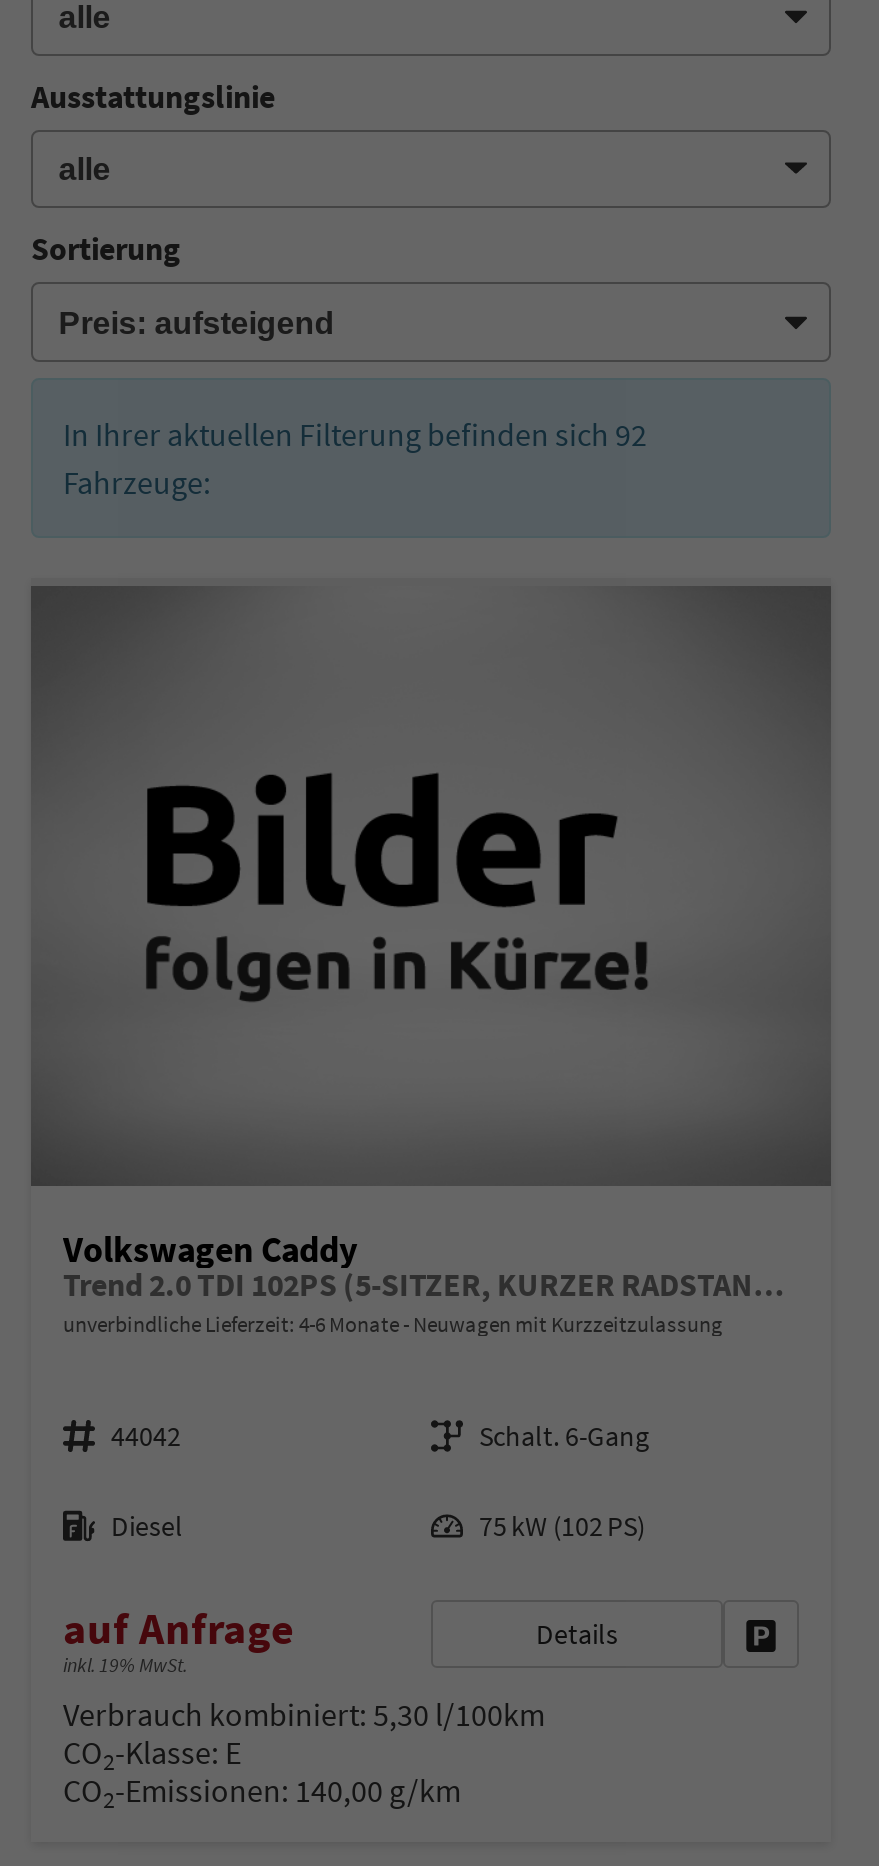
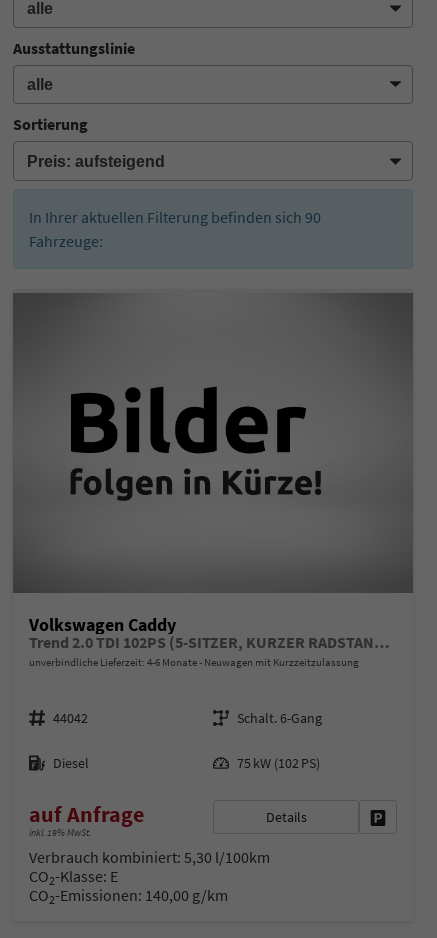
- In Ihrer aktuellen Filterung befinden sich 92
+ In Ihrer aktuellen Filterung befinden sich 90
